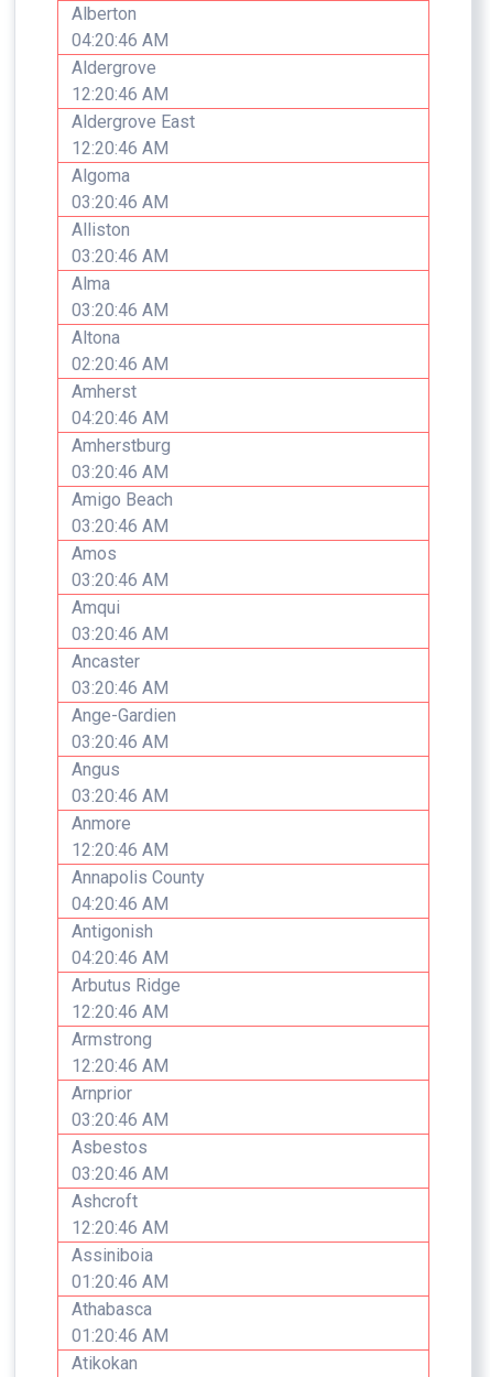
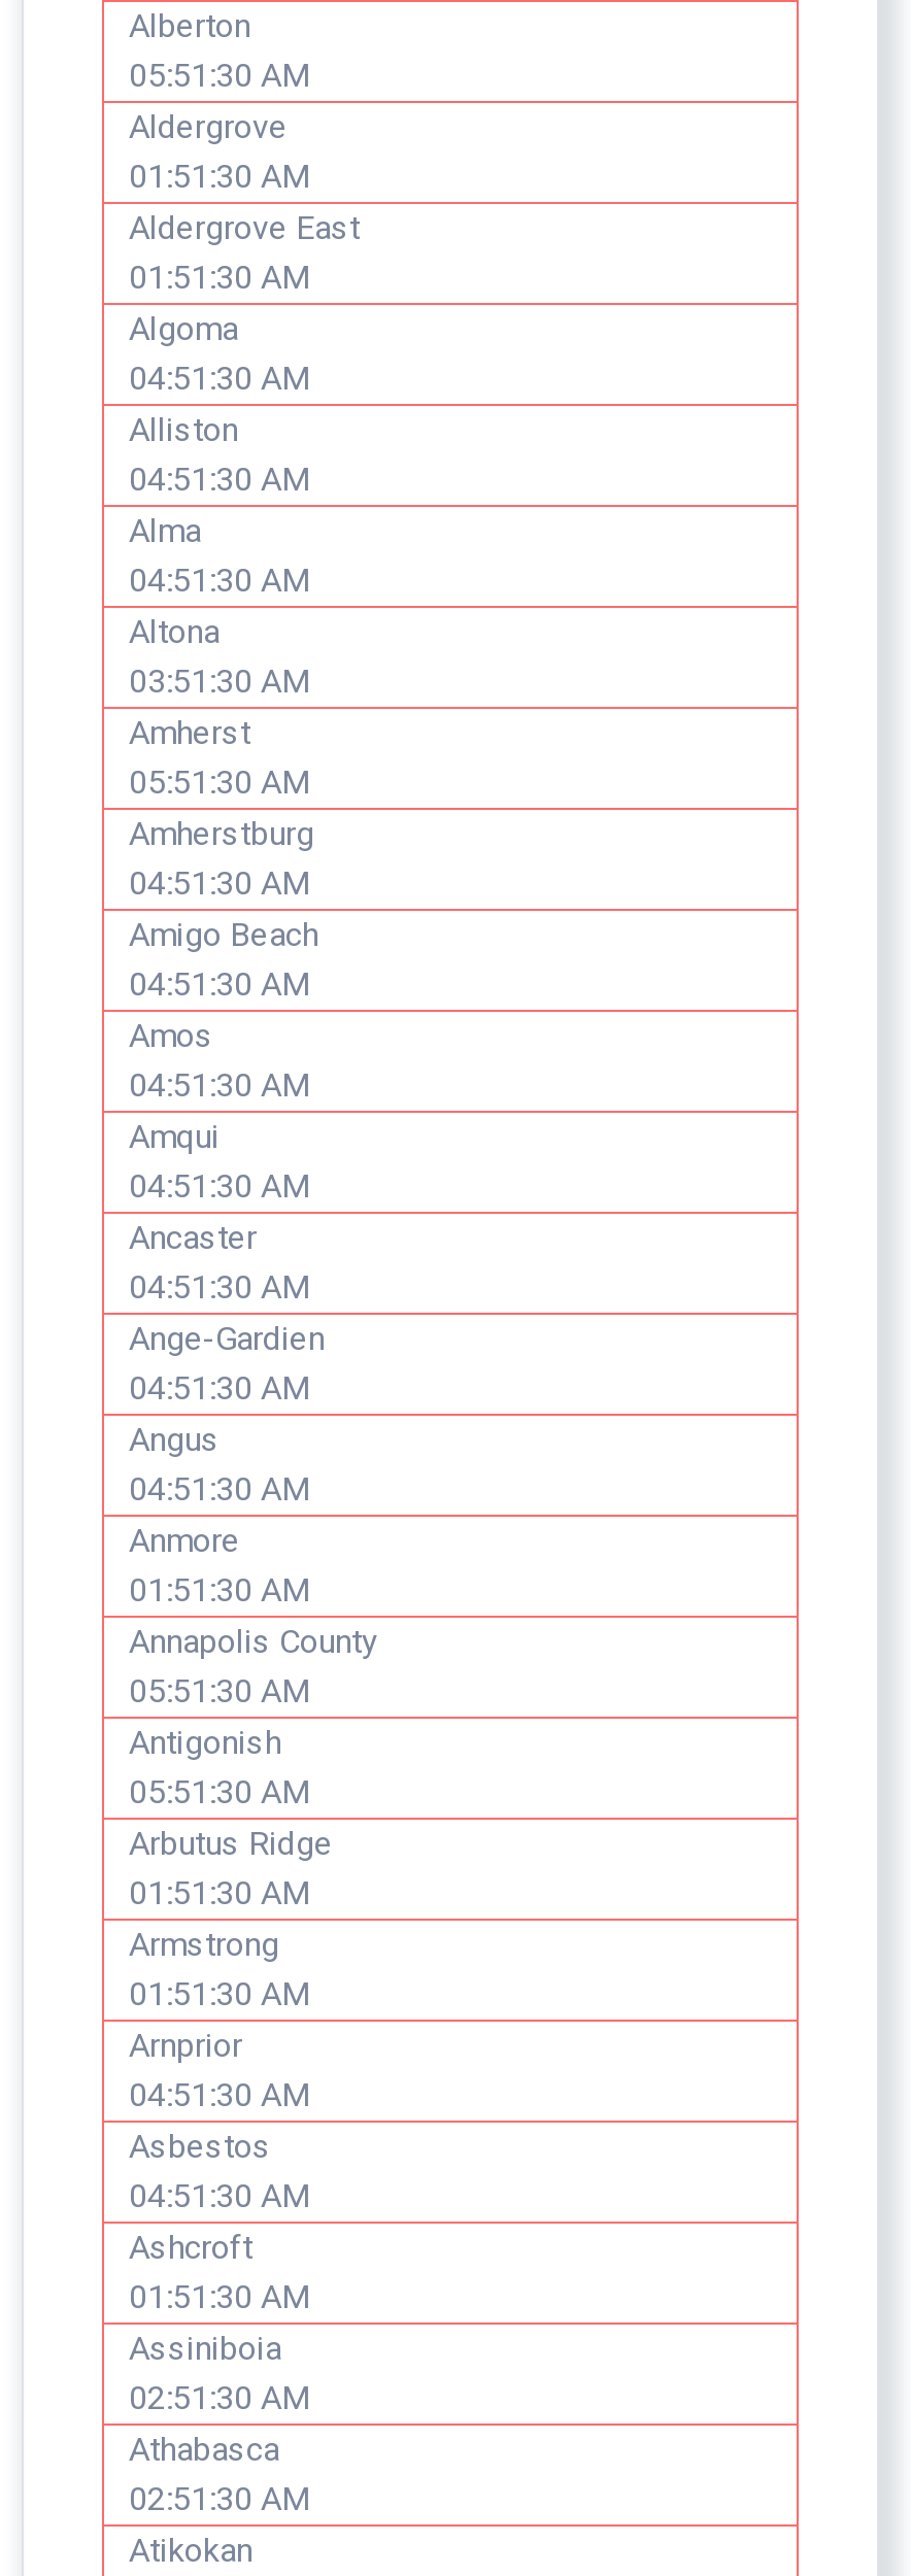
- 04:20:46 AM
+ 05:51:30 AM

- 12:20:46 AM
+ 01:51:30 AM

- 12:20:46 AM
+ 01:51:30 AM

- 03:20:46 AM
+ 04:51:30 AM

- 03:20:46 AM
+ 04:51:30 AM

- 03:20:46 AM
+ 04:51:30 AM

- 02:20:46 AM
+ 03:51:30 AM

- 04:20:46 AM
+ 05:51:30 AM

- 03:20:46 AM
+ 04:51:30 AM

- 03:20:46 AM
+ 04:51:30 AM

- 03:20:46 AM
+ 04:51:30 AM

- 03:20:46 AM
+ 04:51:30 AM

- 03:20:46 AM
+ 04:51:30 AM

- 03:20:46 AM
+ 04:51:30 AM

- 03:20:46 AM
+ 04:51:30 AM

- 12:20:46 AM
+ 01:51:30 AM

- 04:20:46 AM
+ 05:51:30 AM

- 04:20:46 AM
+ 05:51:30 AM

- 12:20:46 AM
+ 01:51:30 AM

- 12:20:46 AM
+ 01:51:30 AM

- 03:20:46 AM
+ 04:51:30 AM

- 03:20:46 AM
+ 04:51:30 AM

- 12:20:46 AM
+ 01:51:30 AM

- 01:20:46 AM
+ 02:51:30 AM

- 01:20:46 AM
+ 02:51:30 AM
